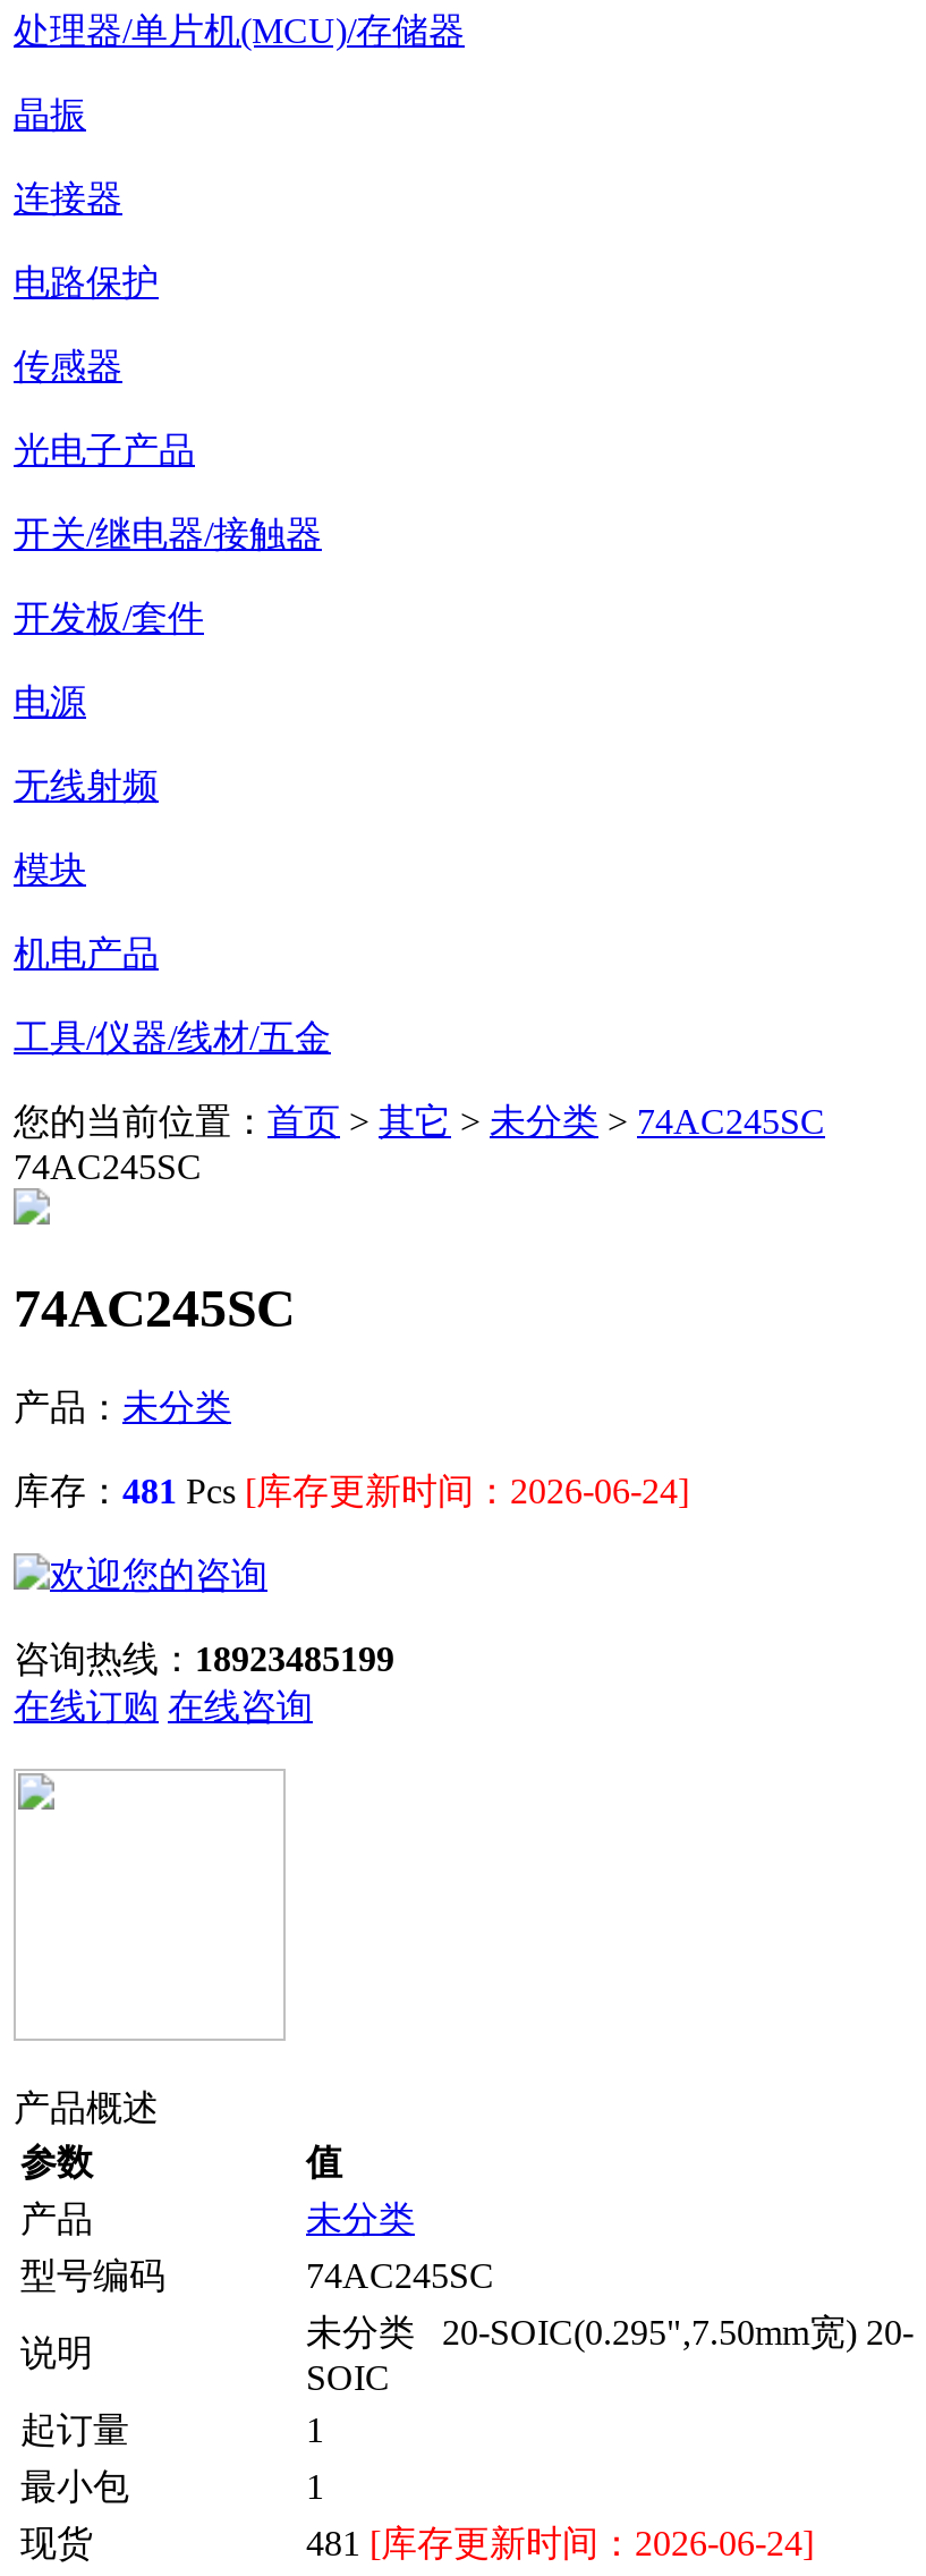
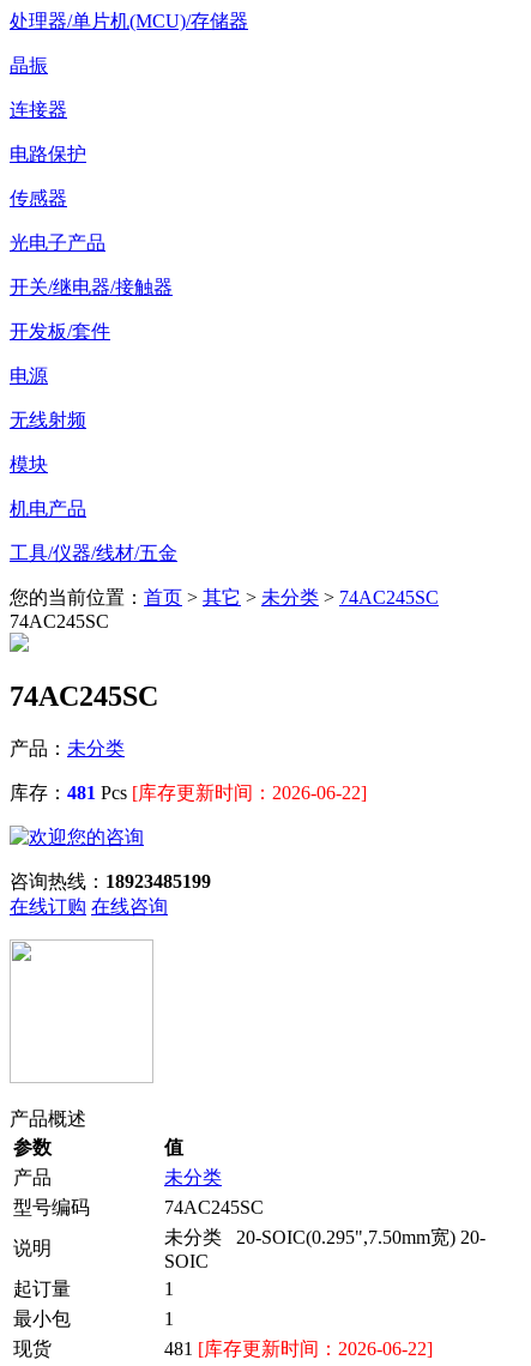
- 库存：481 Pcs [库存更新时间：2026-06-24]
+ 库存：481 Pcs [库存更新时间：2026-06-22]

- 481 [库存更新时间：2026-06-24]
+ 481 [库存更新时间：2026-06-22]
